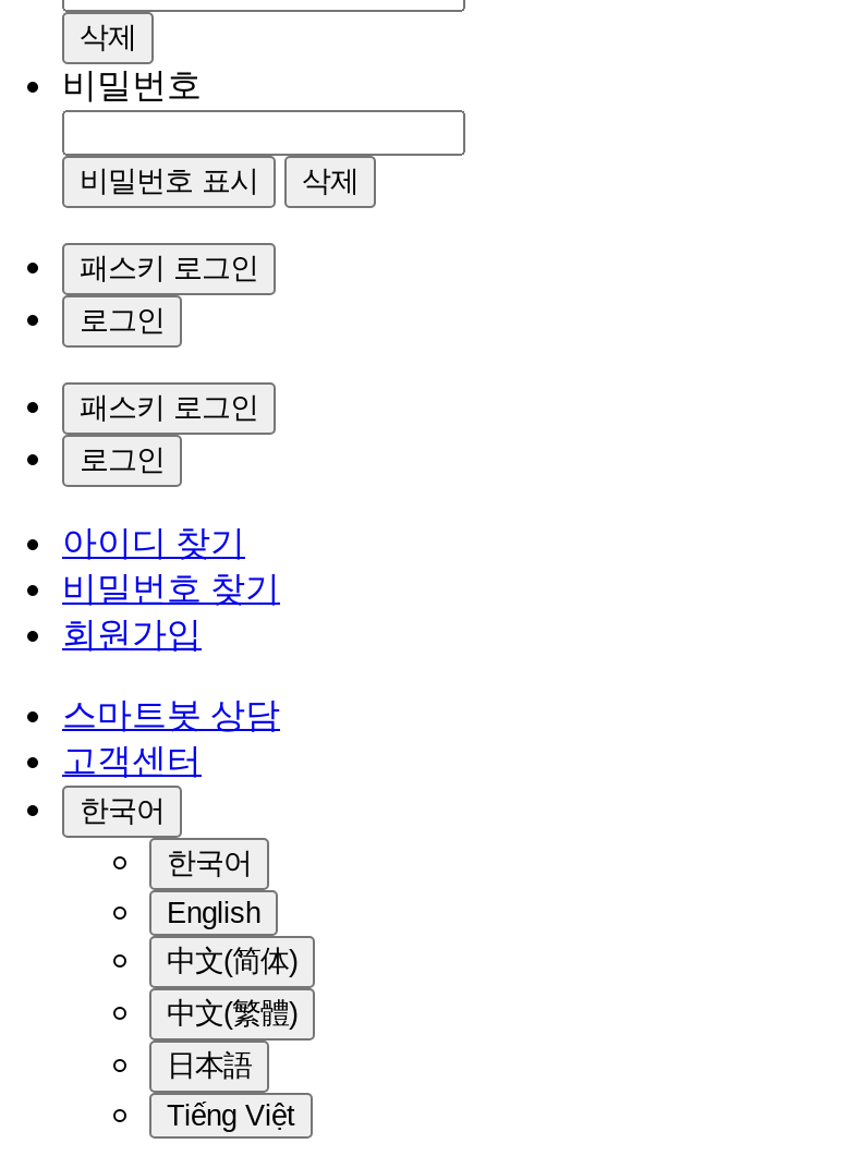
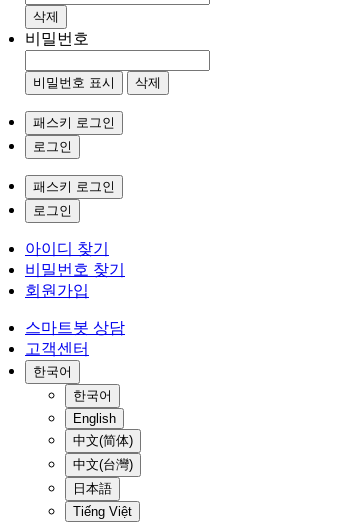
- 中文(繁體)
+ 中文(台灣)
